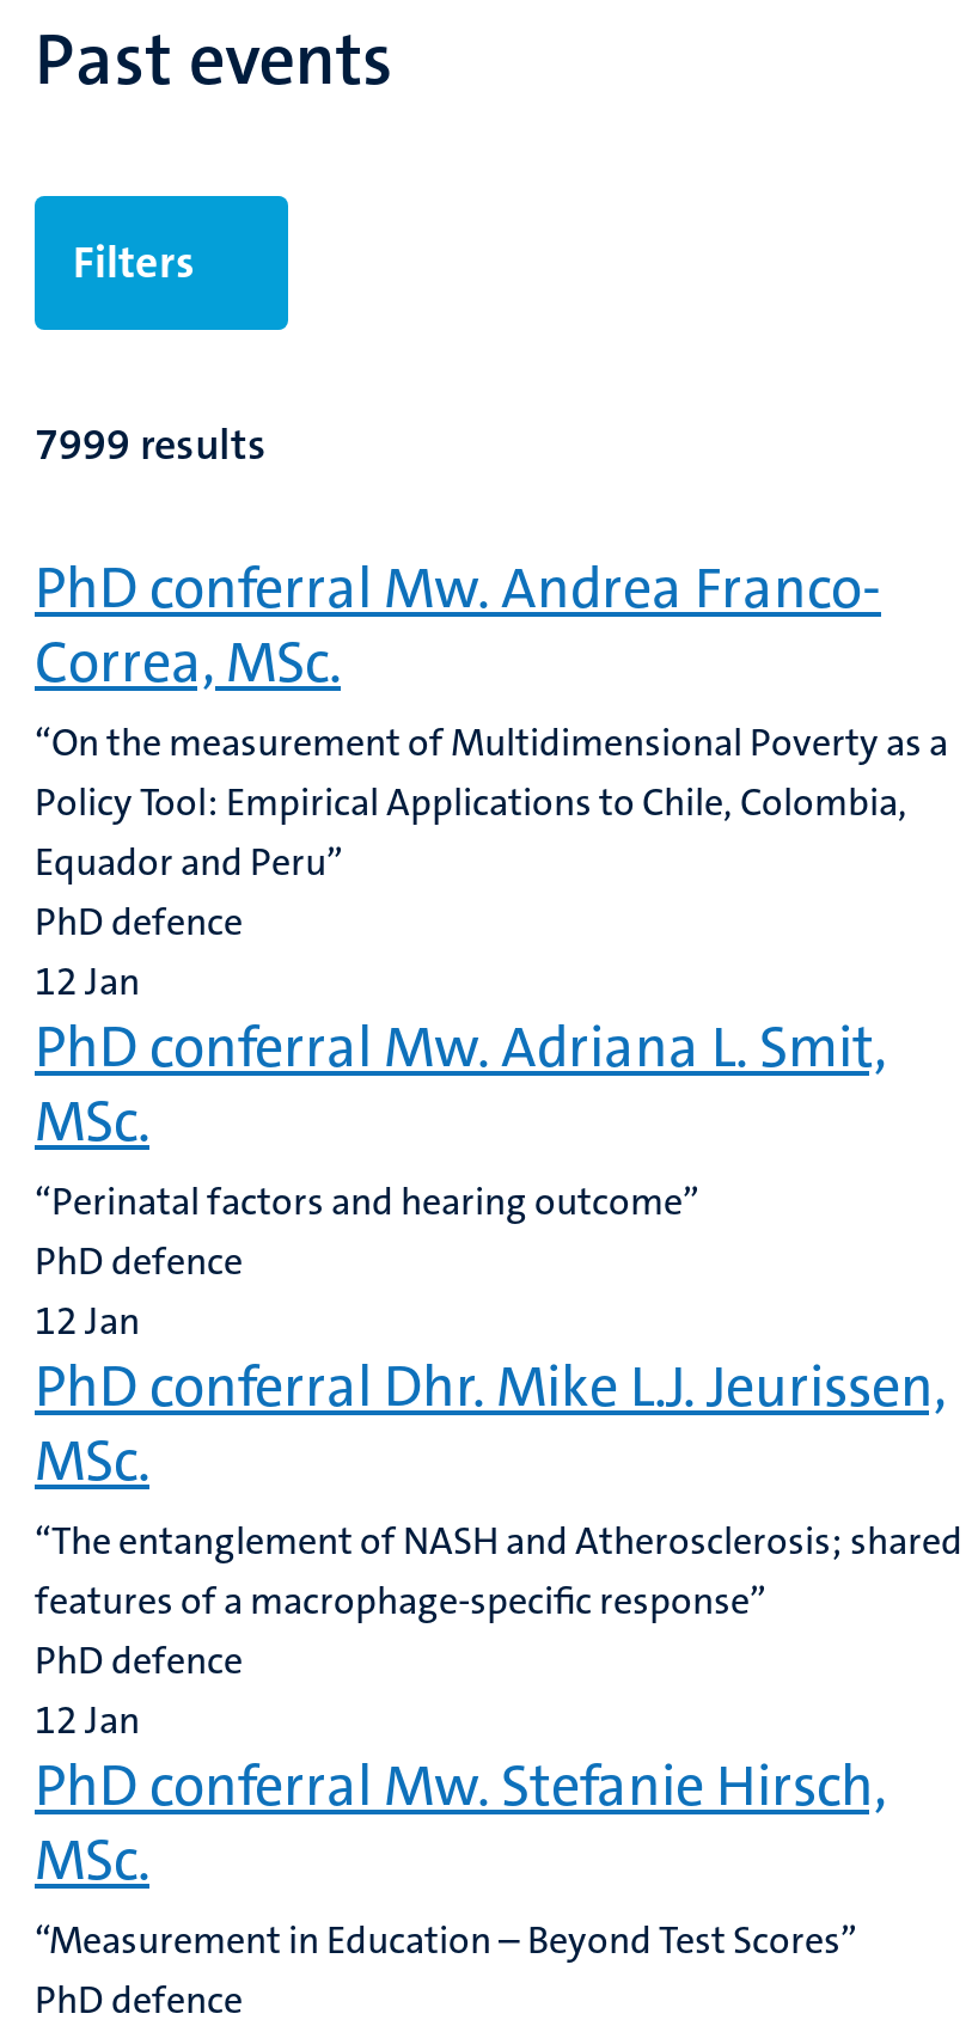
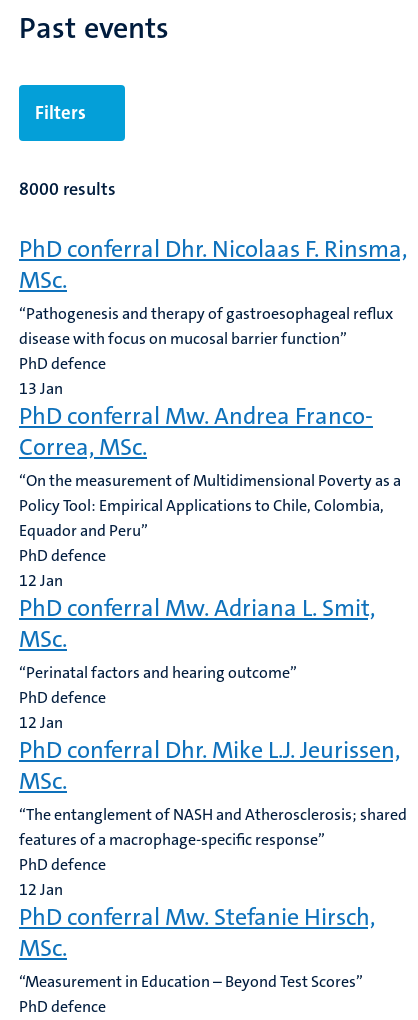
- 7999 results
+ 8000 results
+ PhD conferral Dhr. Nicolaas F. Rinsma,
+ MSc.
+ “Pathogenesis and therapy of gastroesophageal reflux
+ disease with focus on mucosal barrier function”
+ PhD defence
+ 13 Jan
